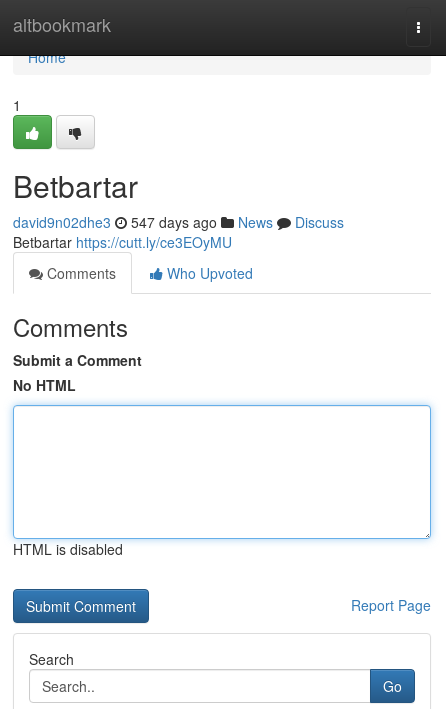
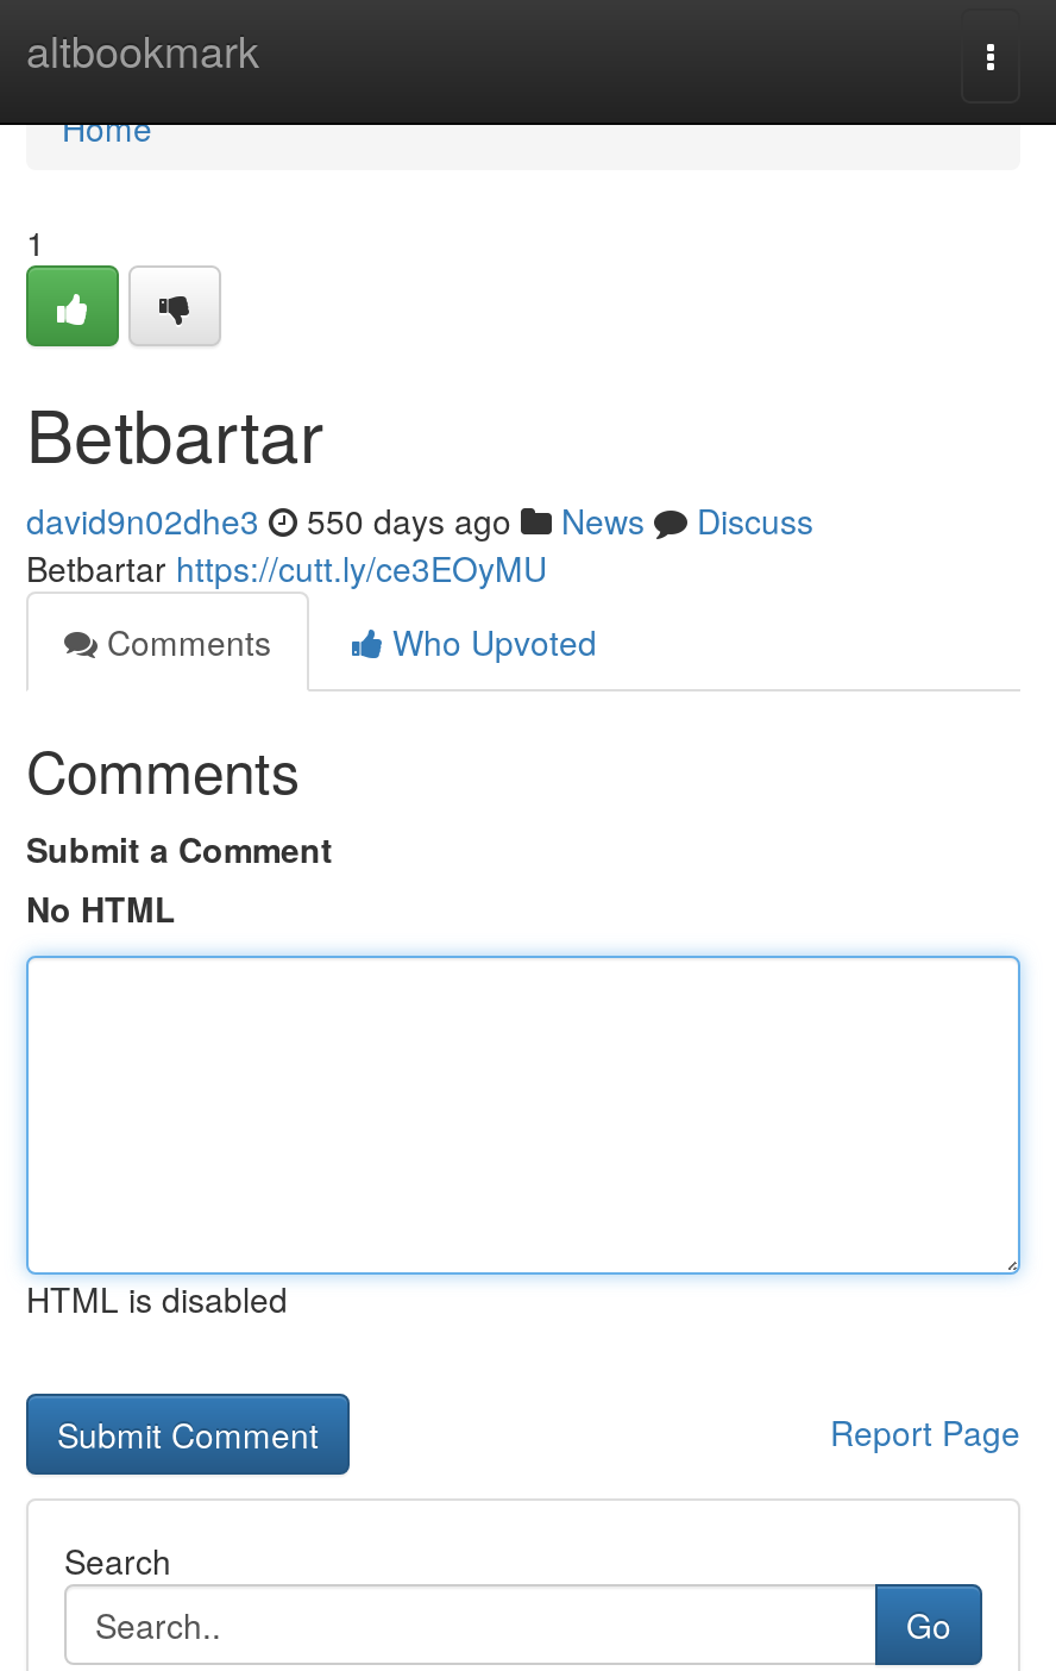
- david9n02dhe3 547 days ago News Discuss
+ david9n02dhe3 550 days ago News Discuss
